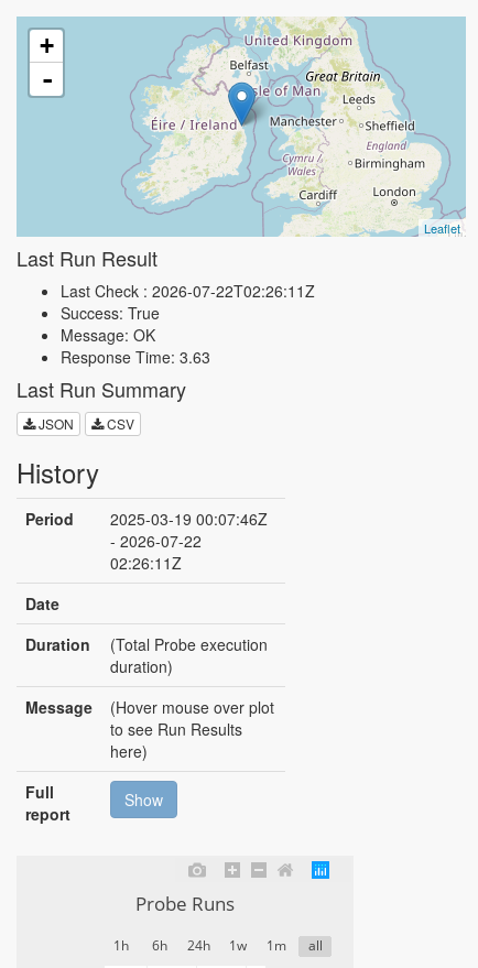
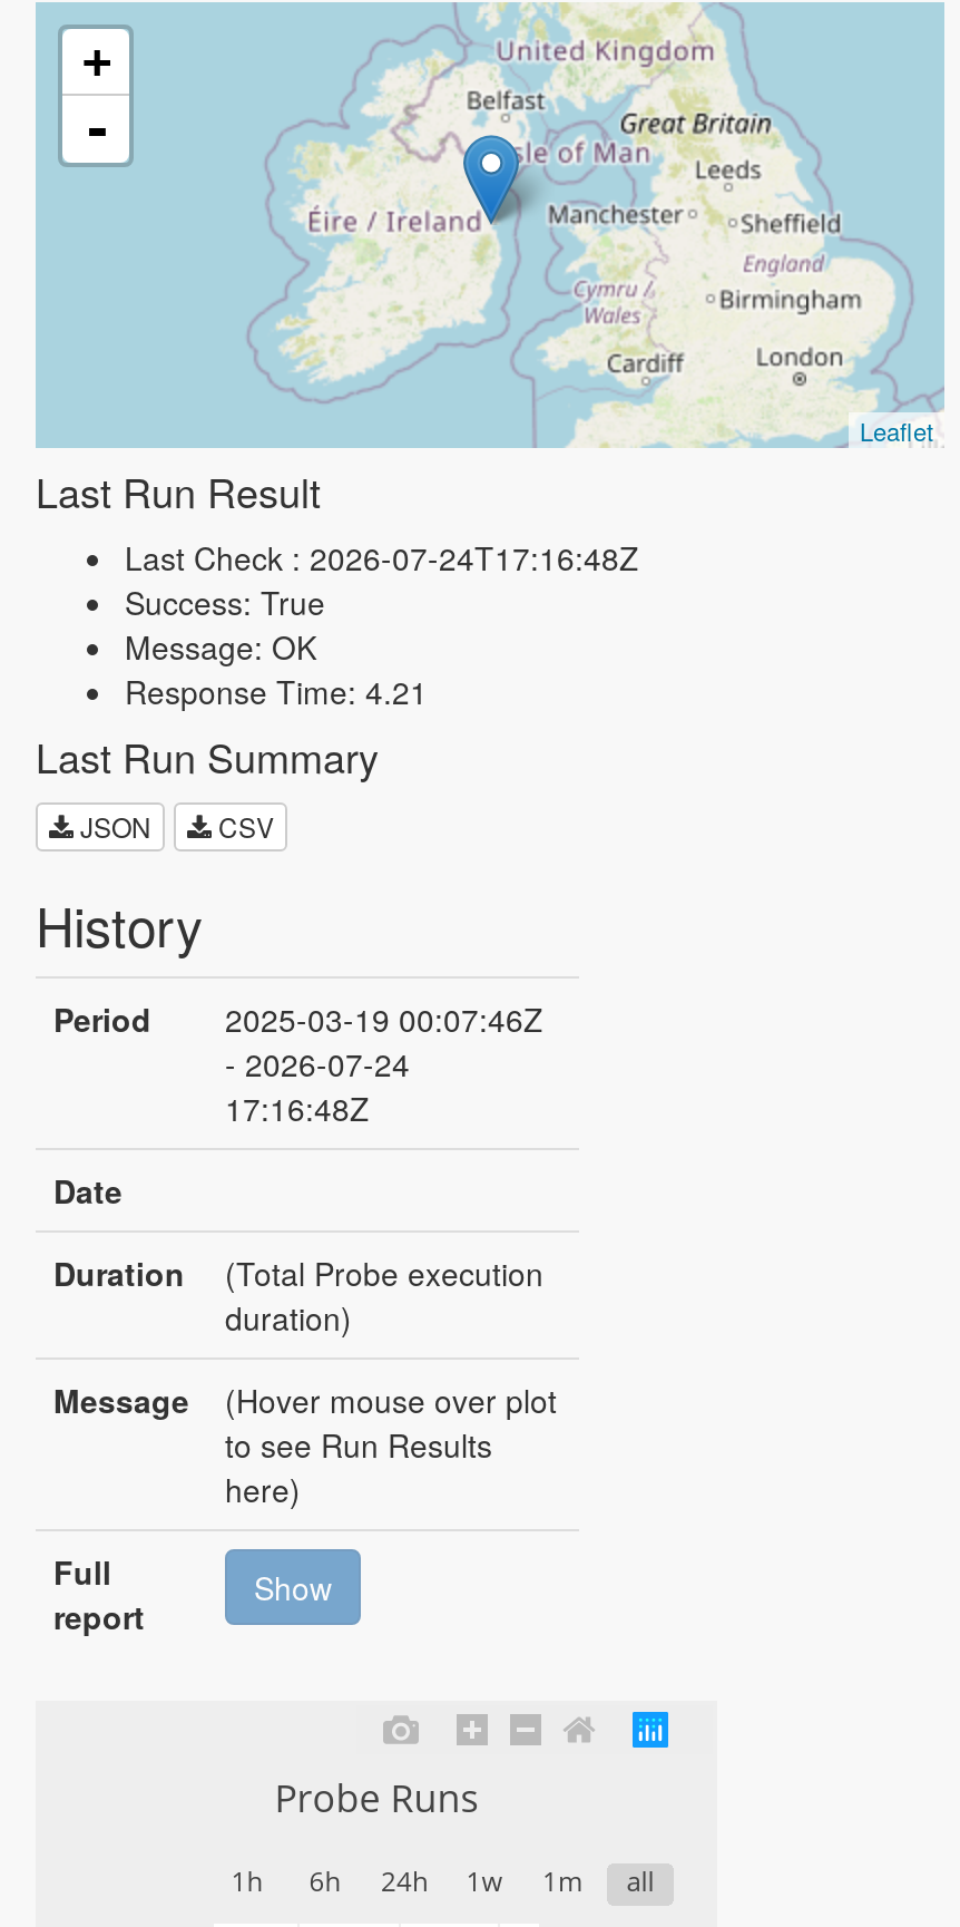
- Last Check : 2026-07-22T02:26:11Z
+ Last Check : 2026-07-24T17:16:48Z

- Response Time: 3.63
+ Response Time: 4.21

- - 2026-07-22
- 02:26:11Z
+ - 2026-07-24
+ 17:16:48Z
